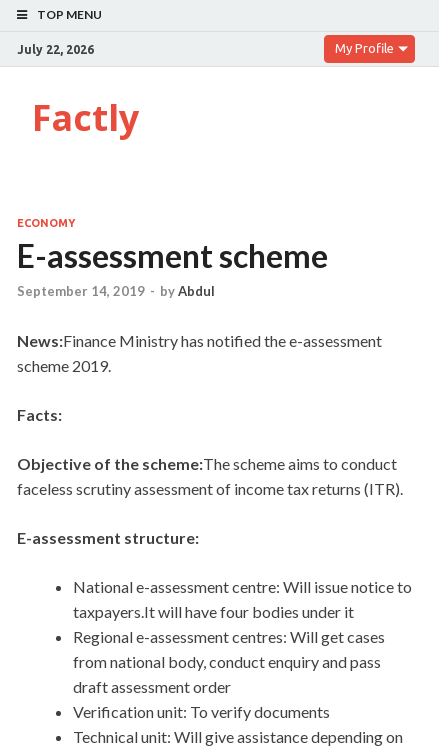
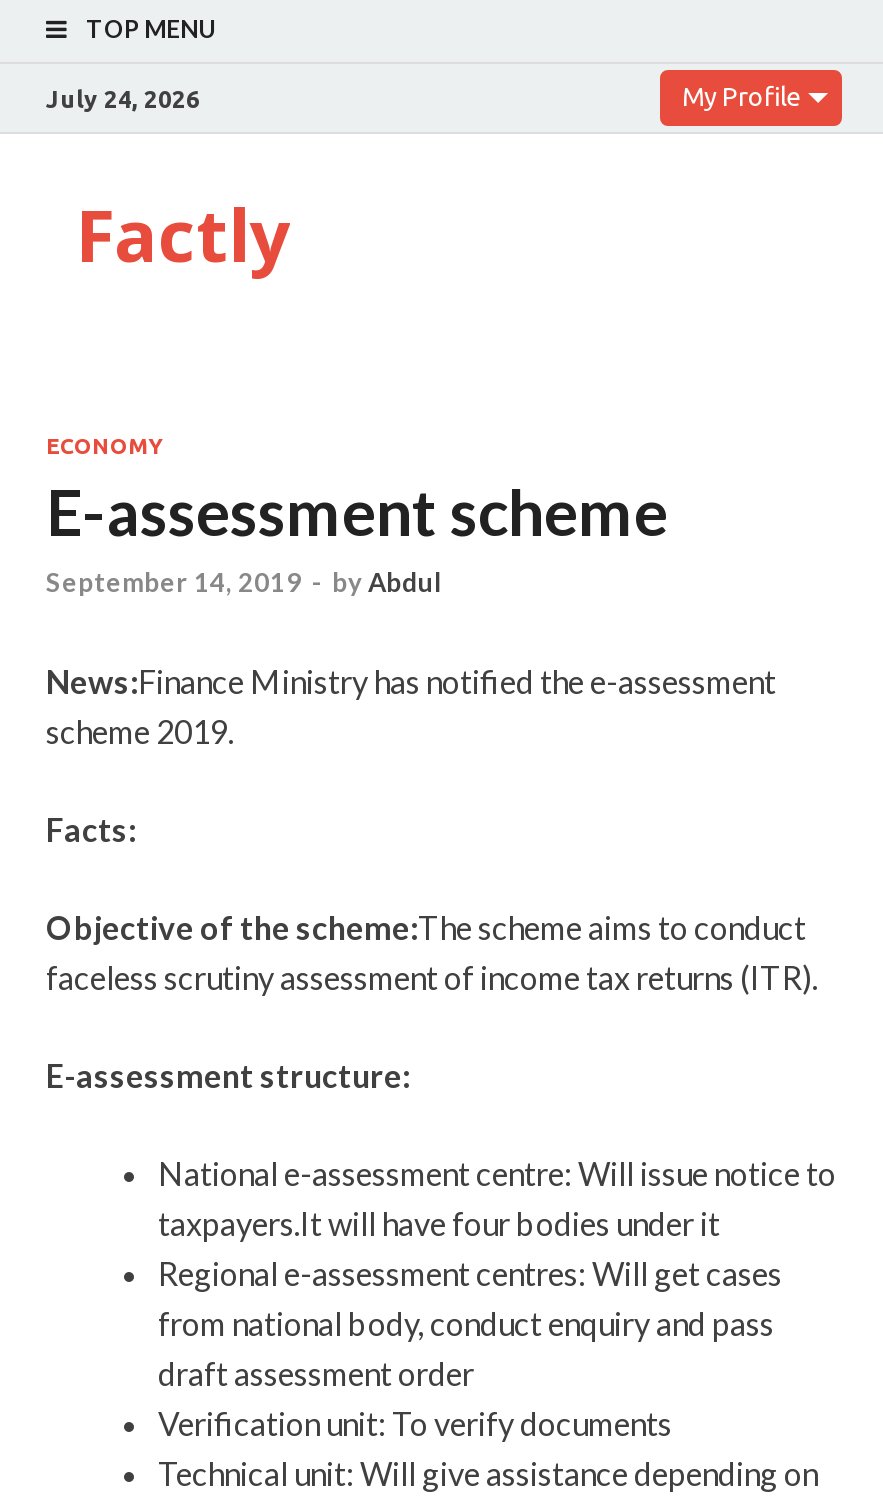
- July 22, 2026
+ July 24, 2026
